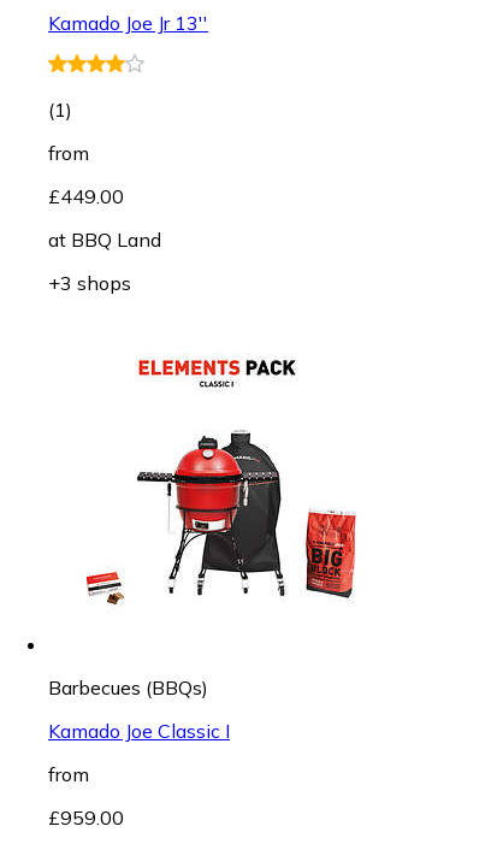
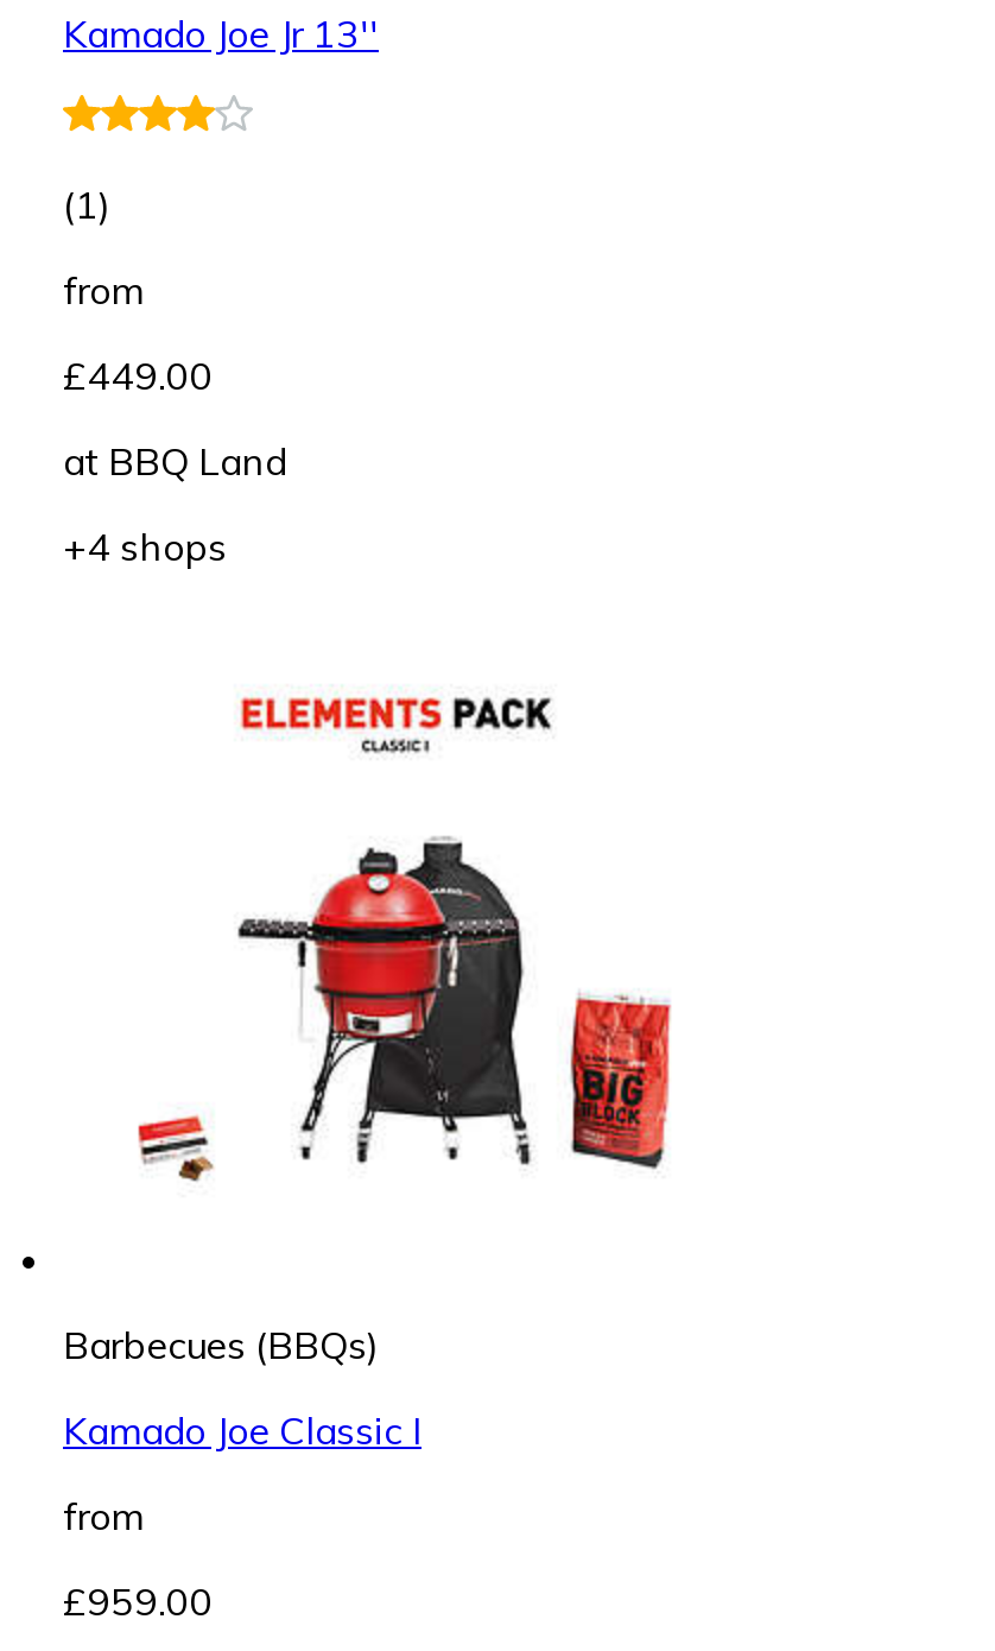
- +3 shops
+ +4 shops
